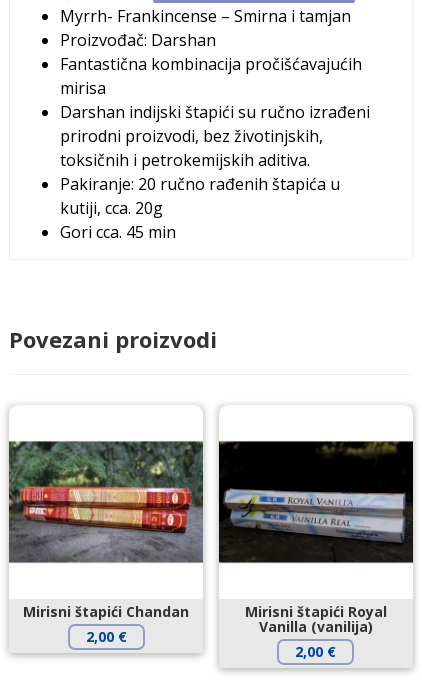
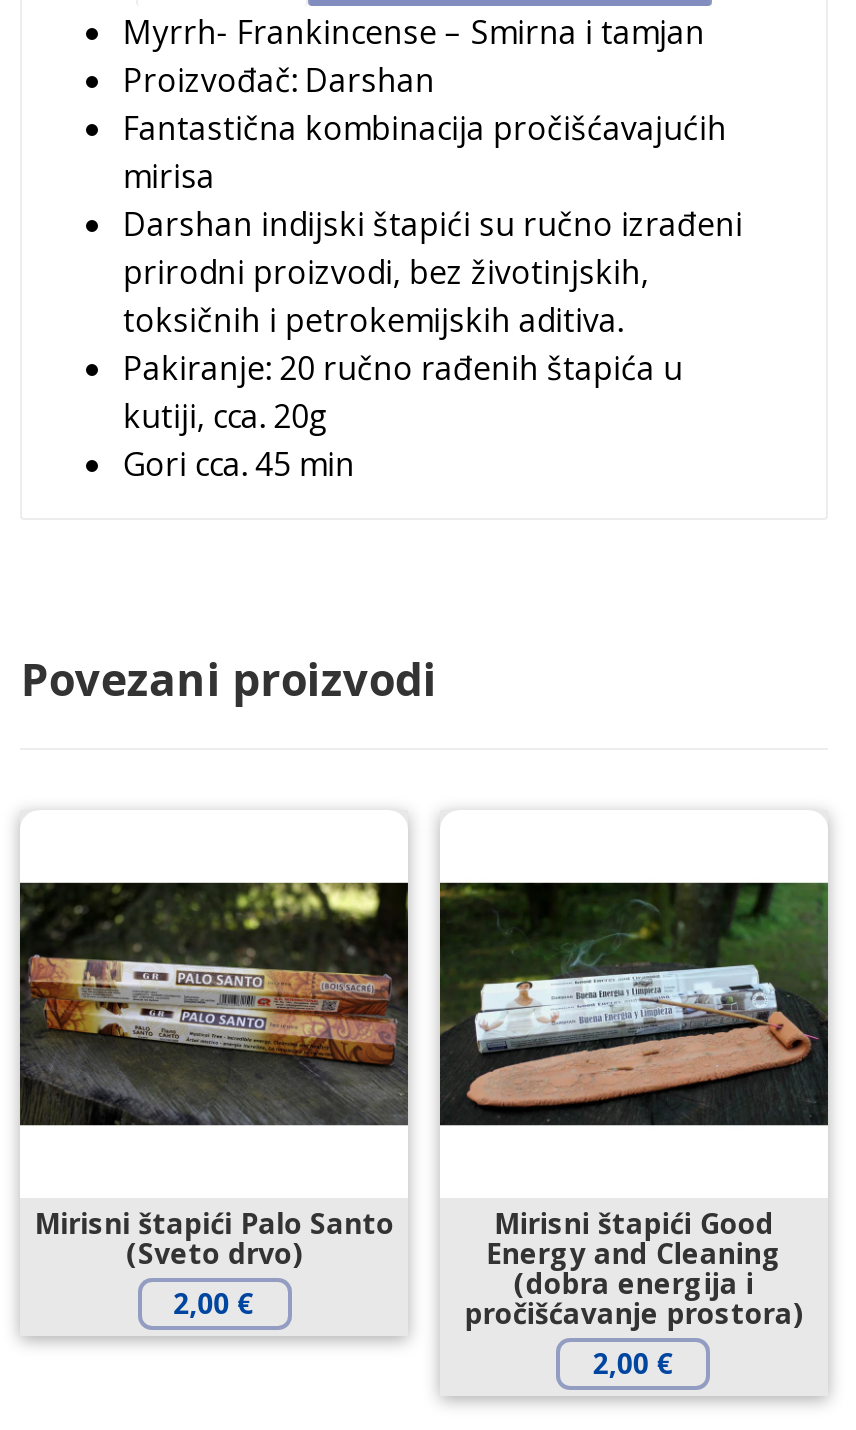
- [image]
- Mirisni štapići Chandan
+ [image]
+ Mirisni štapići Palo Santo
+ (Sveto drvo)

- [image]
+ [image]

- Mirisni štapići Royal
- Vanilla (vanilija)
+ Mirisni štapići Good
+ Energy and Cleaning
+ (dobra energija i
+ pročišćavanje prostora)
